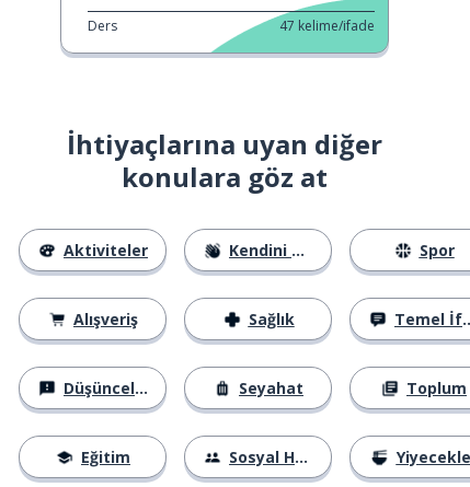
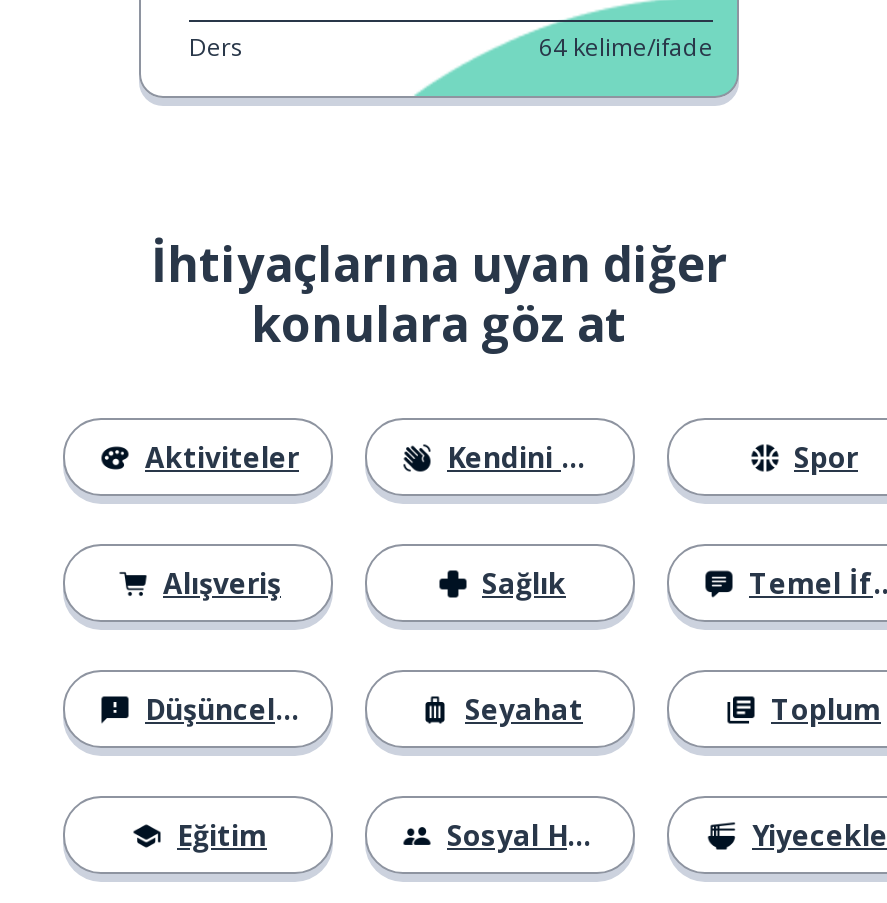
- 47 kelime/ifade
+ 64 kelime/ifade
